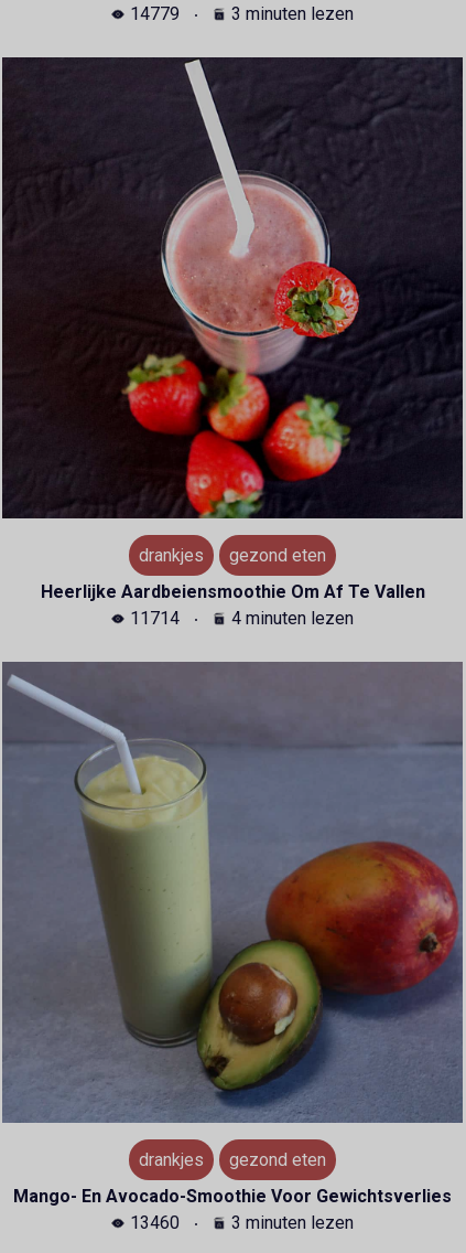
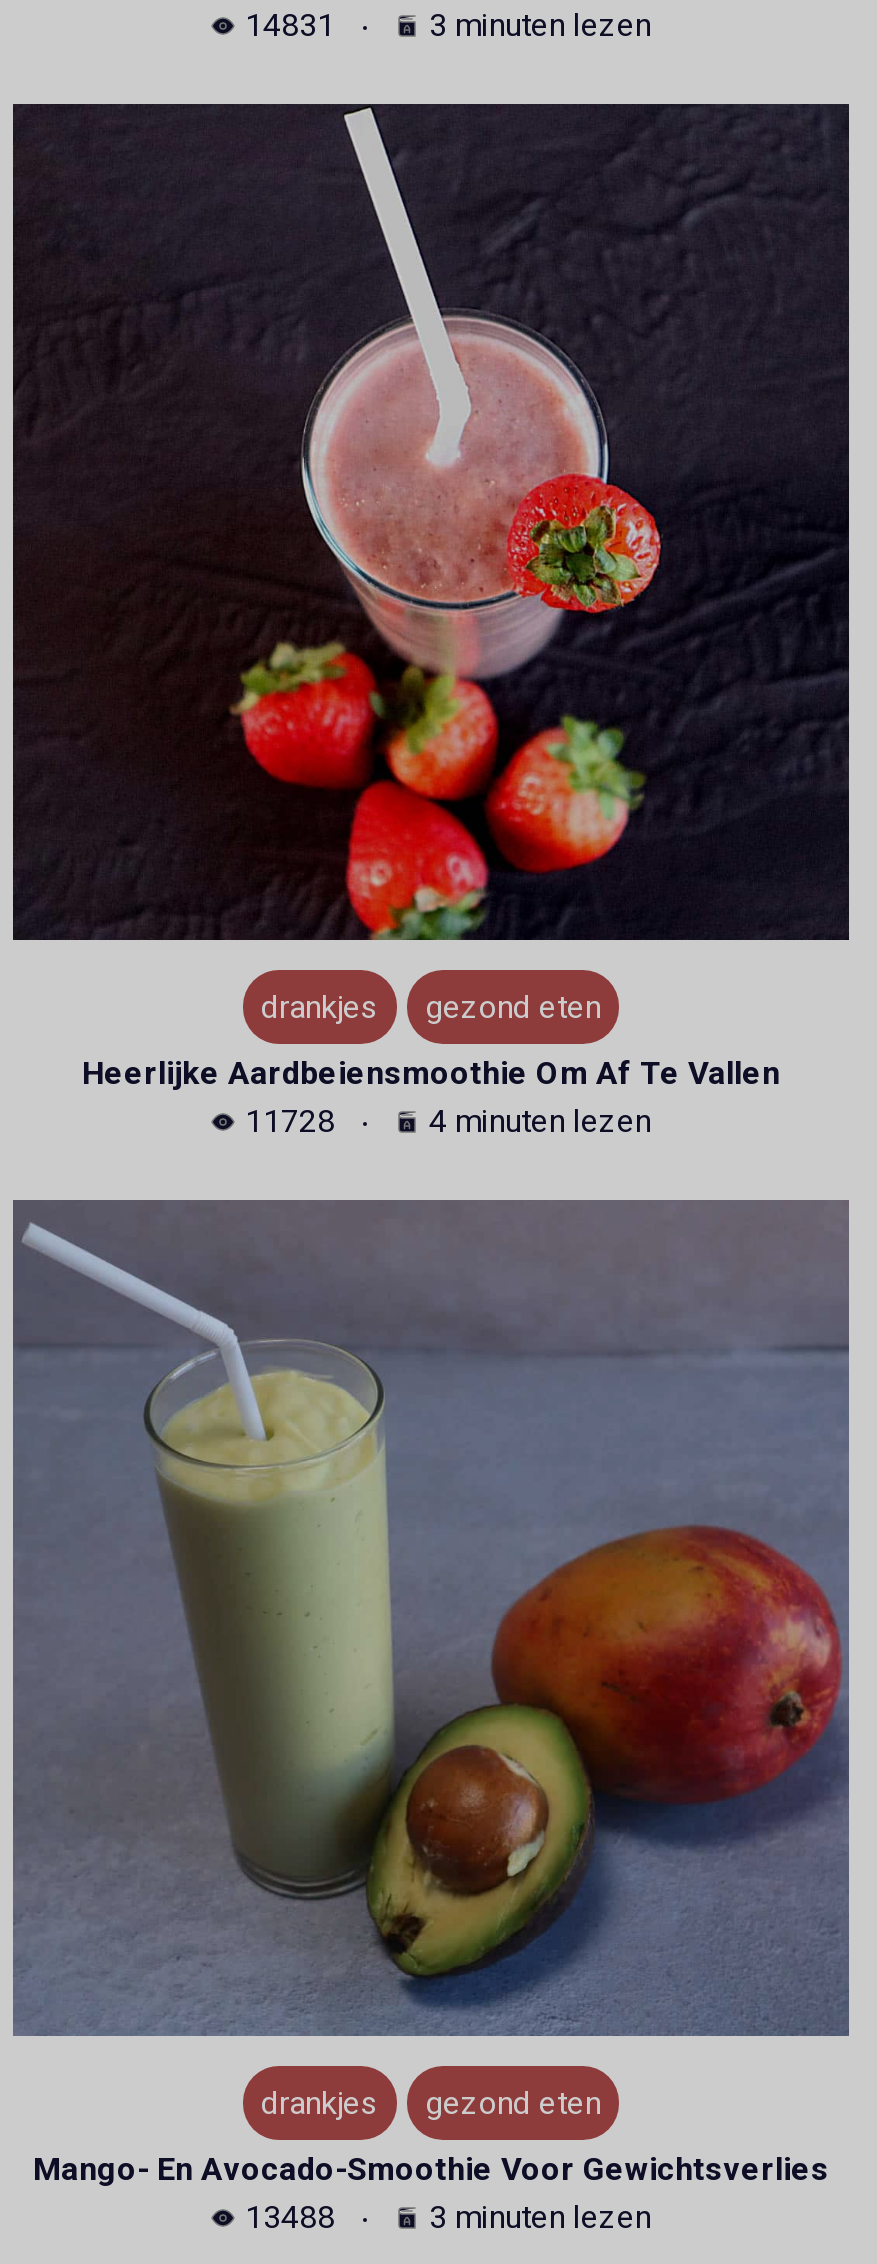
- 14779
+ 14831

- 11714
+ 11728

- 13460
+ 13488
